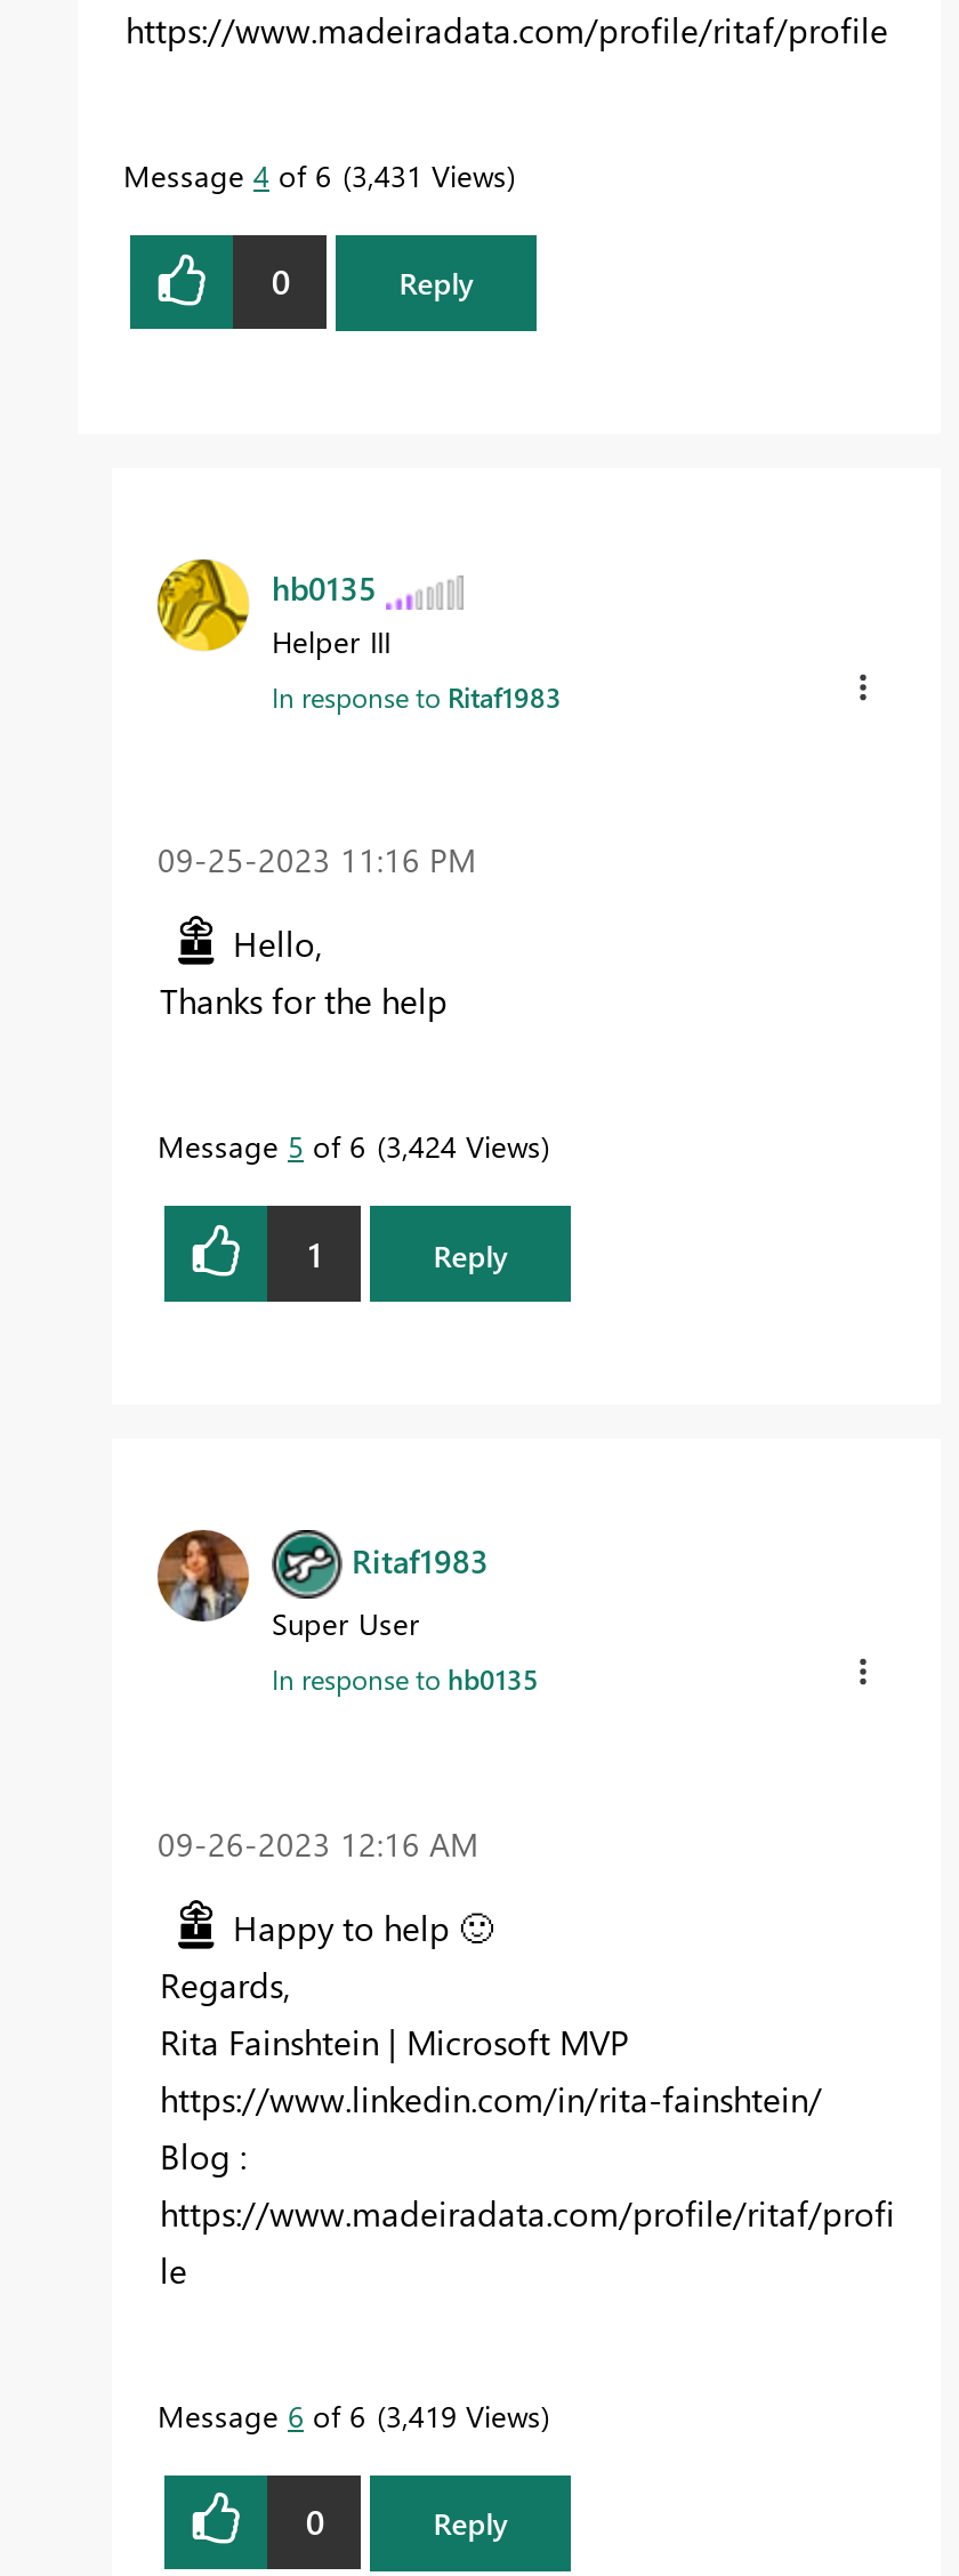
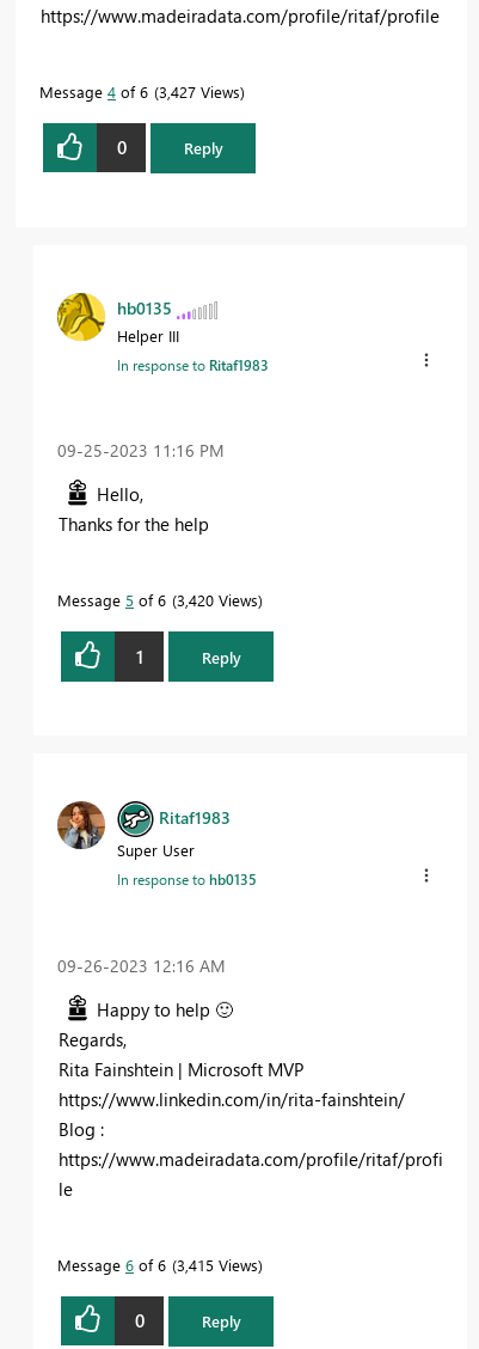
- Message 4 of 6 3,431 Views
+ Message 4 of 6 3,427 Views

- Message 5 of 6 3,424 Views
+ Message 5 of 6 3,420 Views

- Message 6 of 6 3,419 Views
+ Message 6 of 6 3,415 Views
